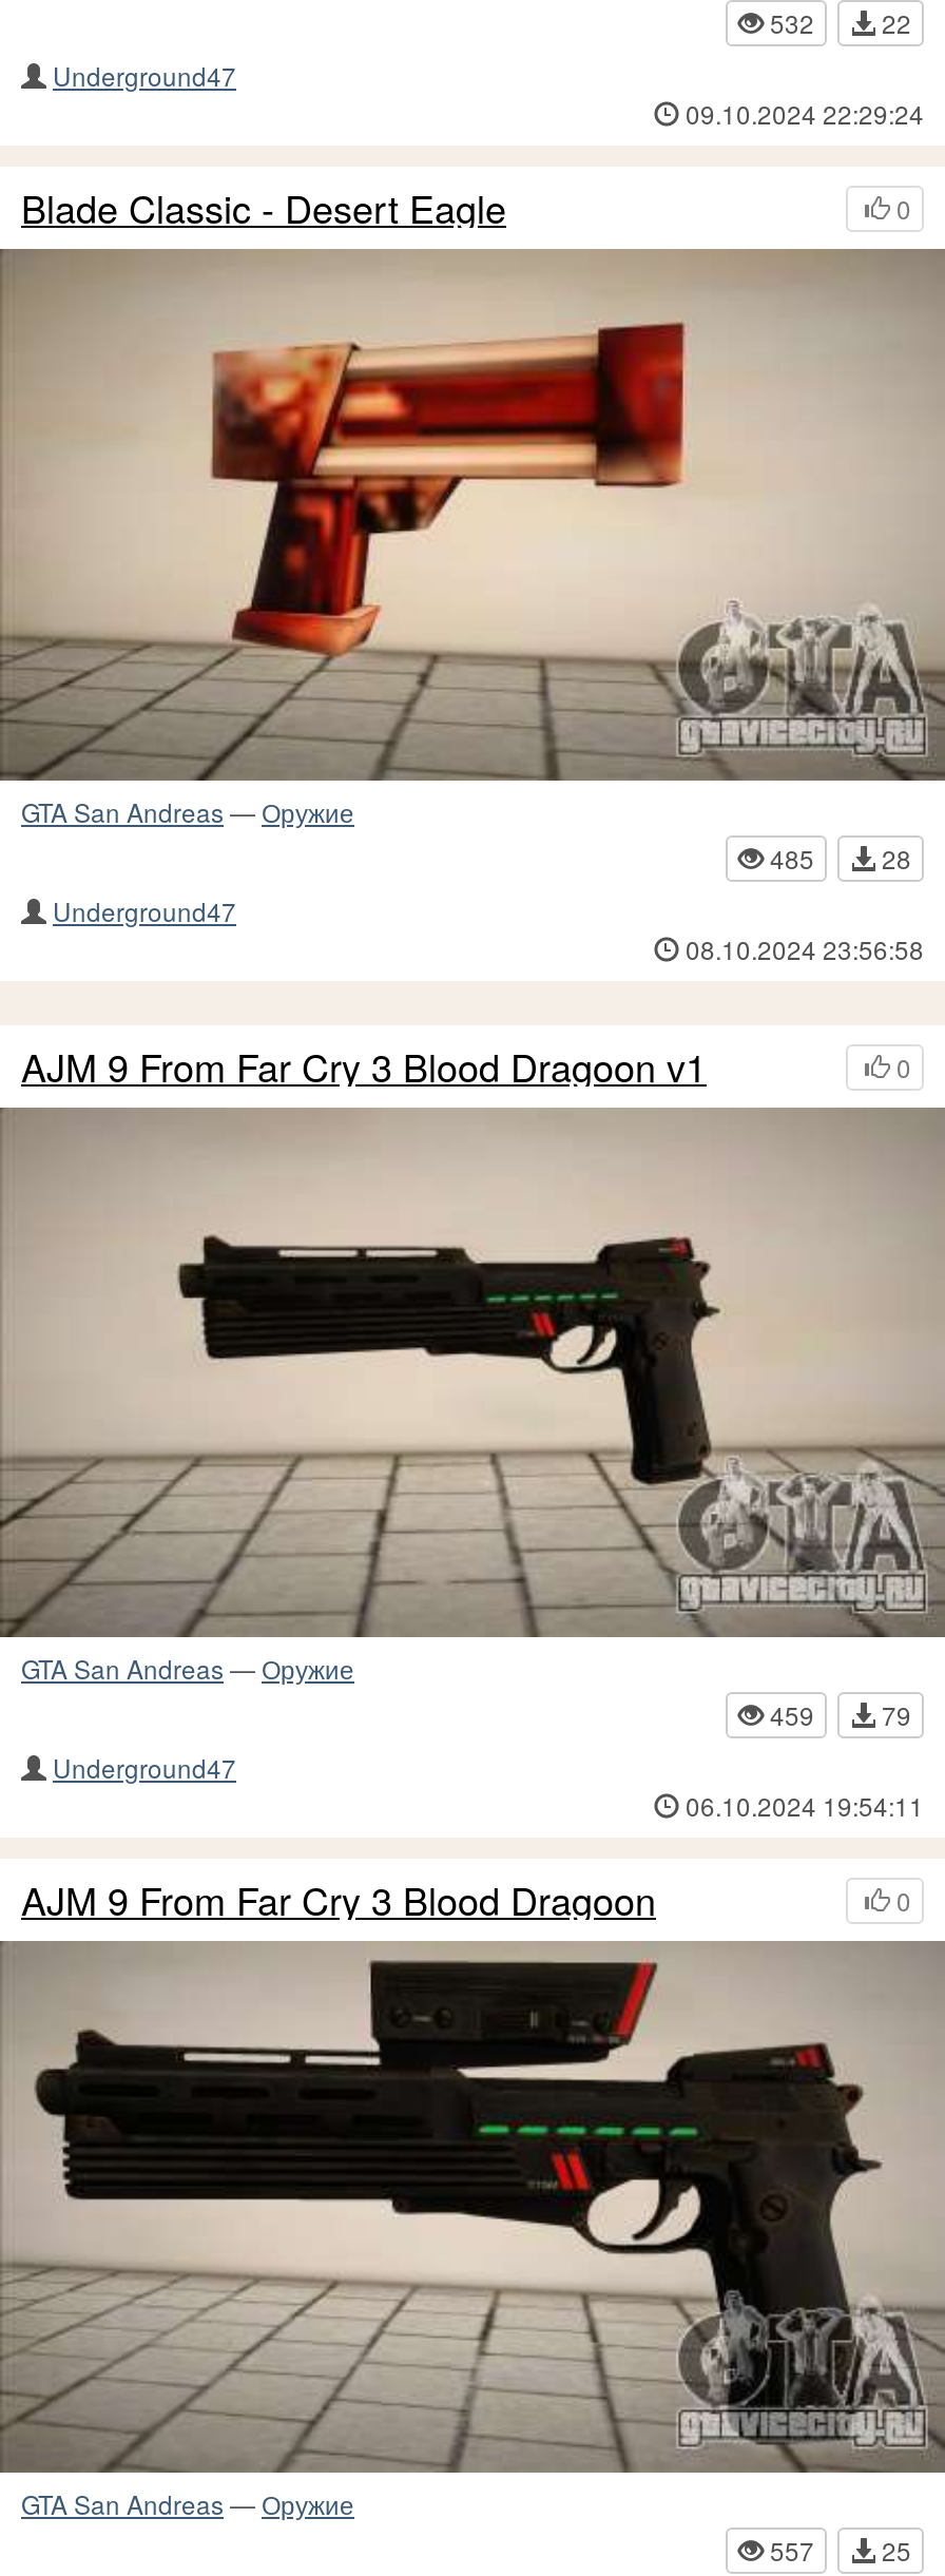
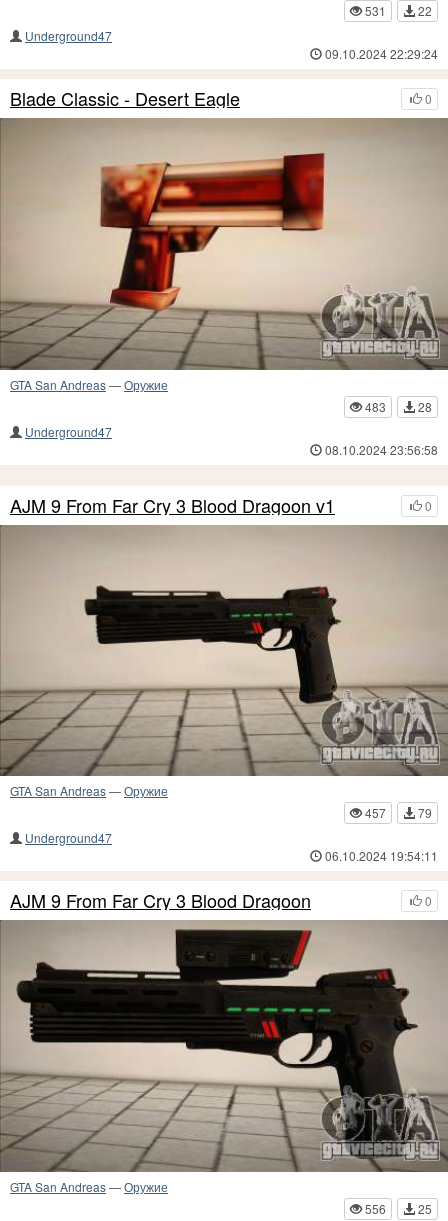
- 532 22
+ 531 22

- 485 28
+ 483 28

- 459 79
+ 457 79

- 557 25
+ 556 25
